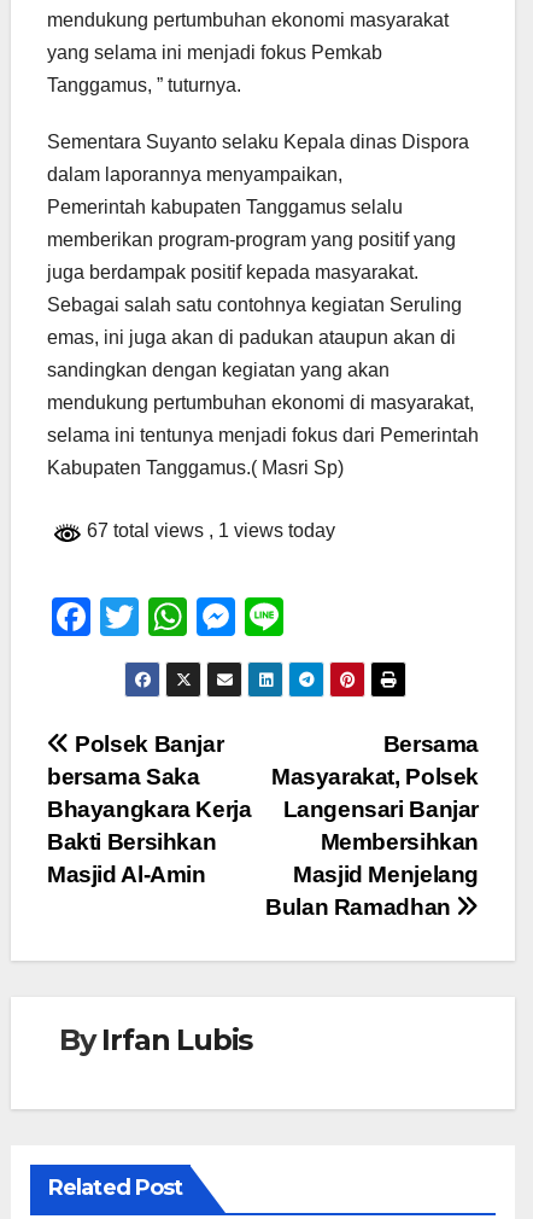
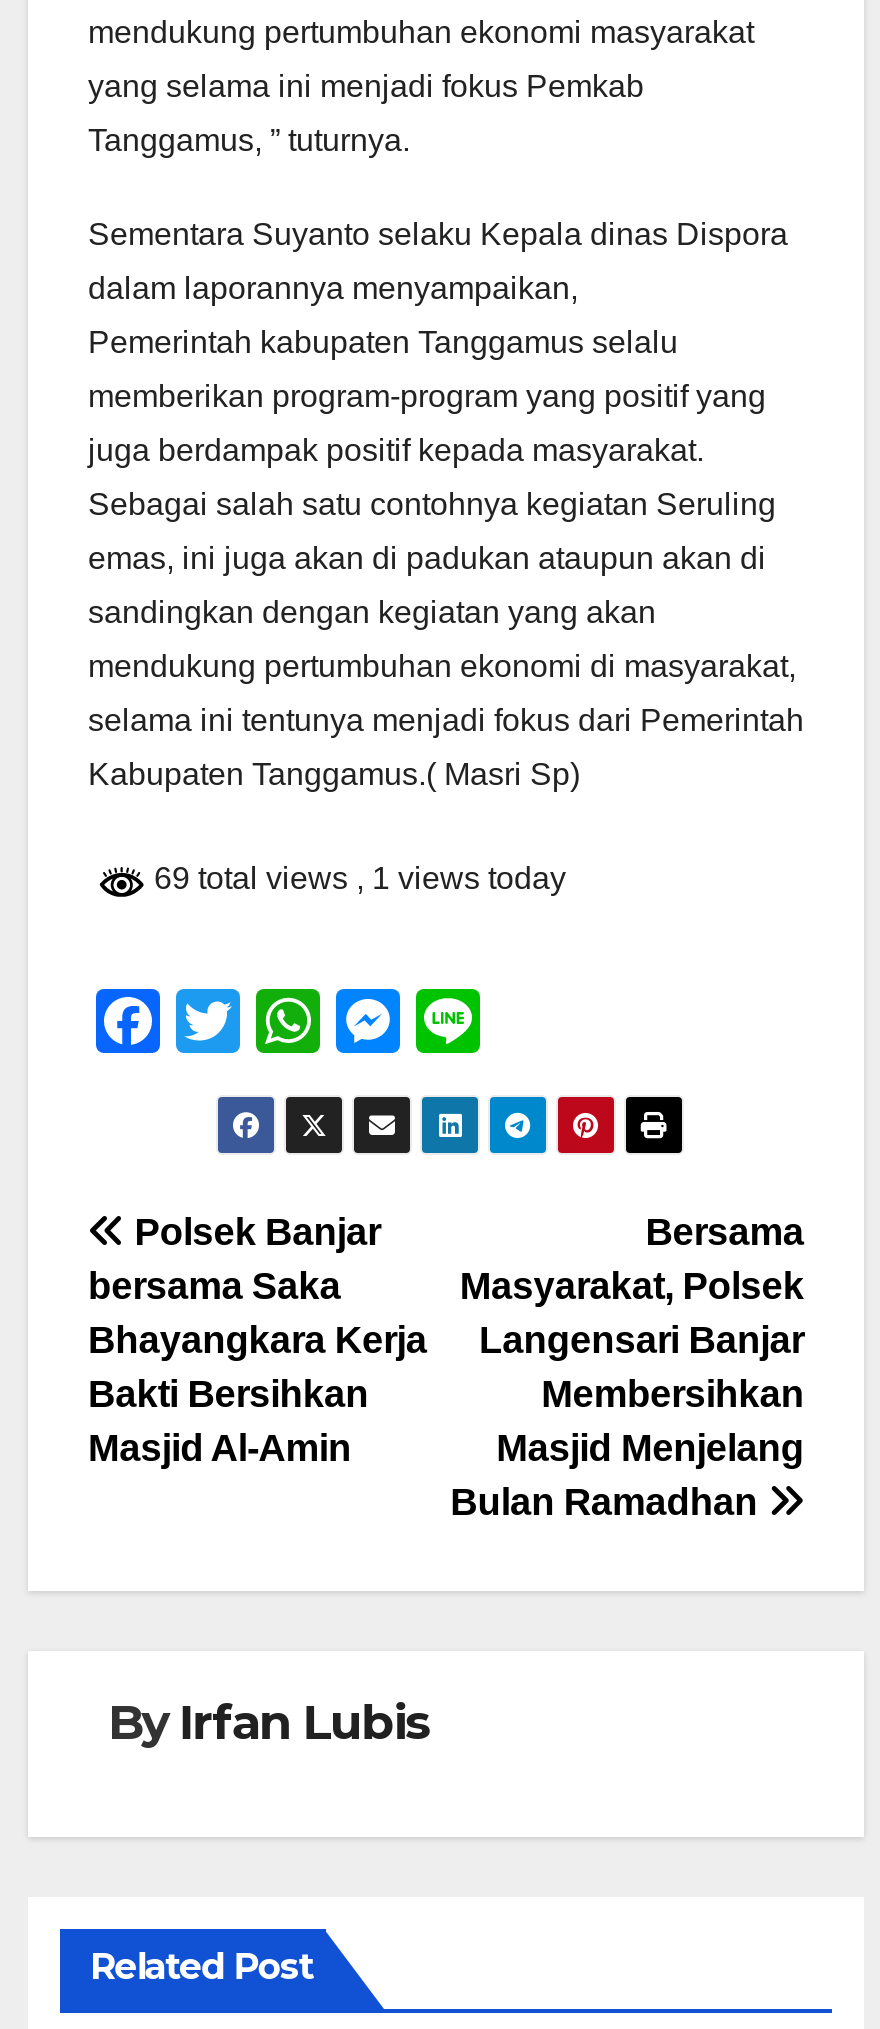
- 67 total views, 1 views today
+ 69 total views, 1 views today
